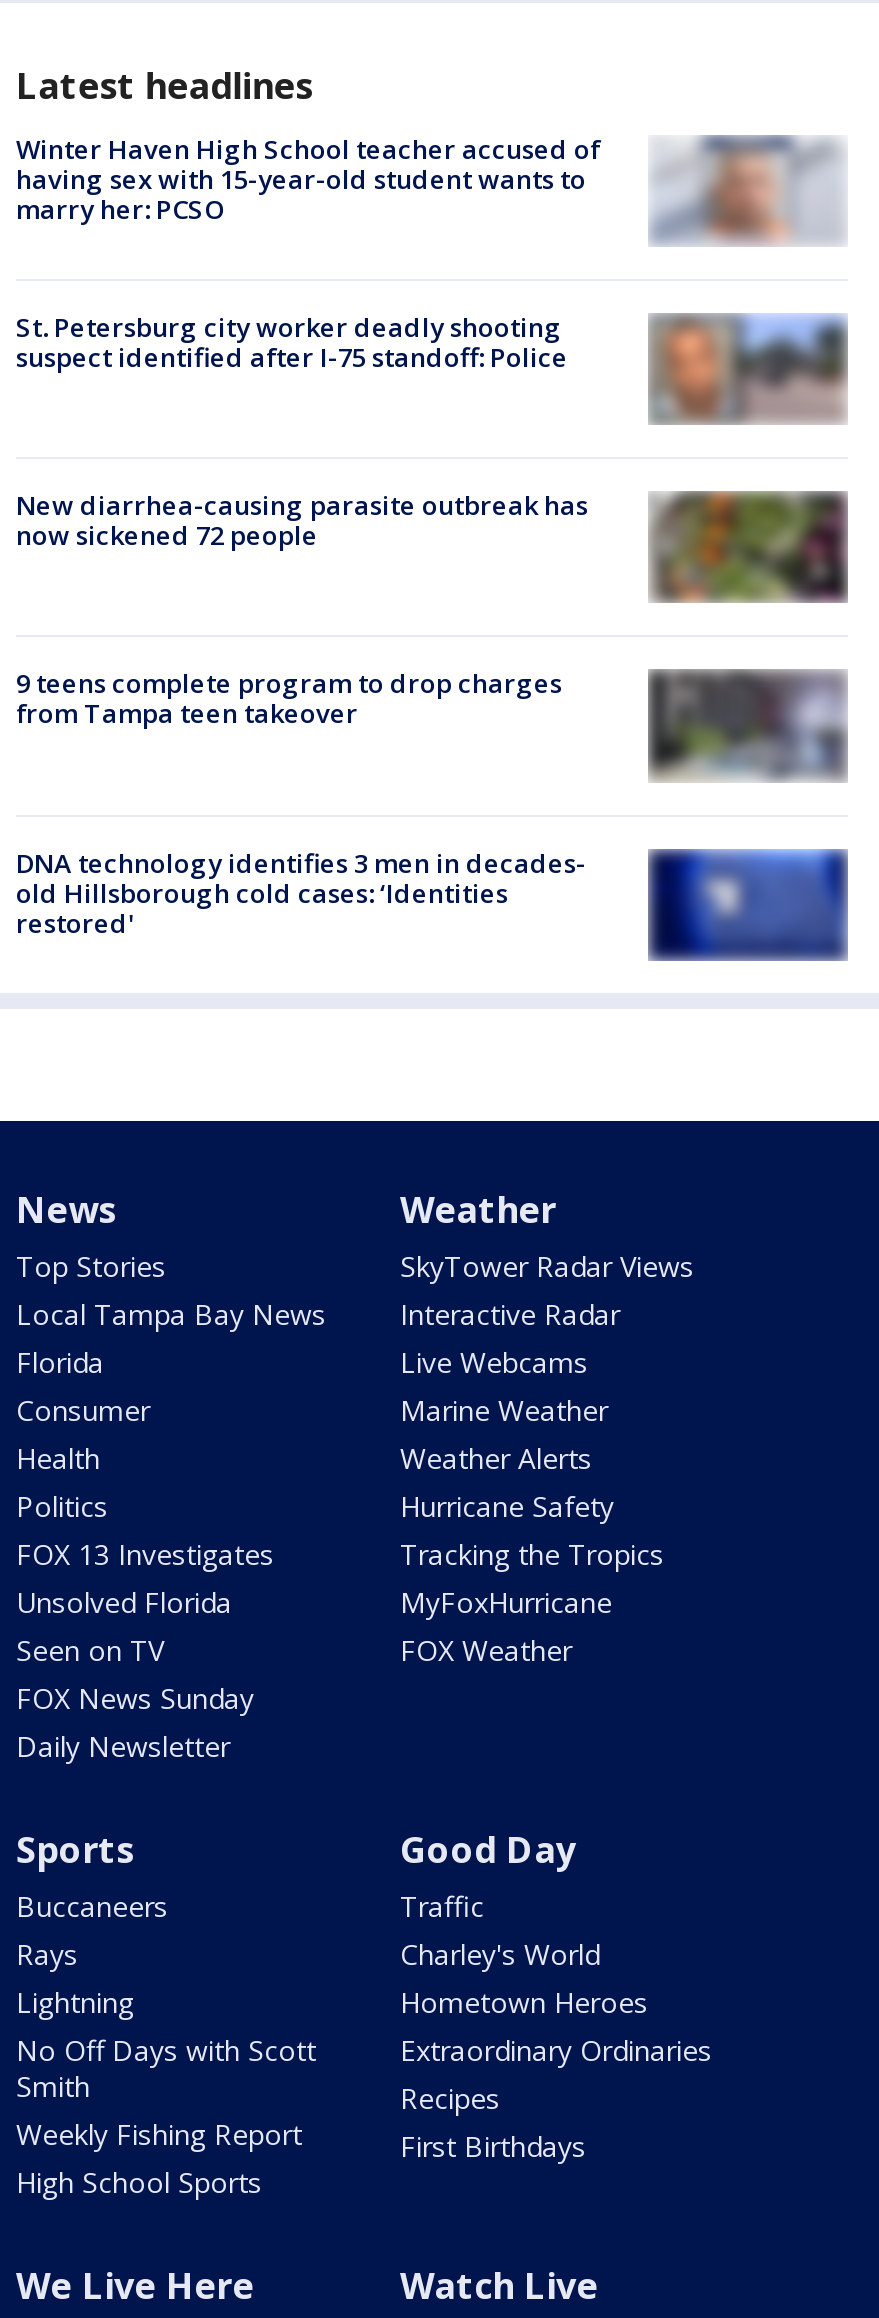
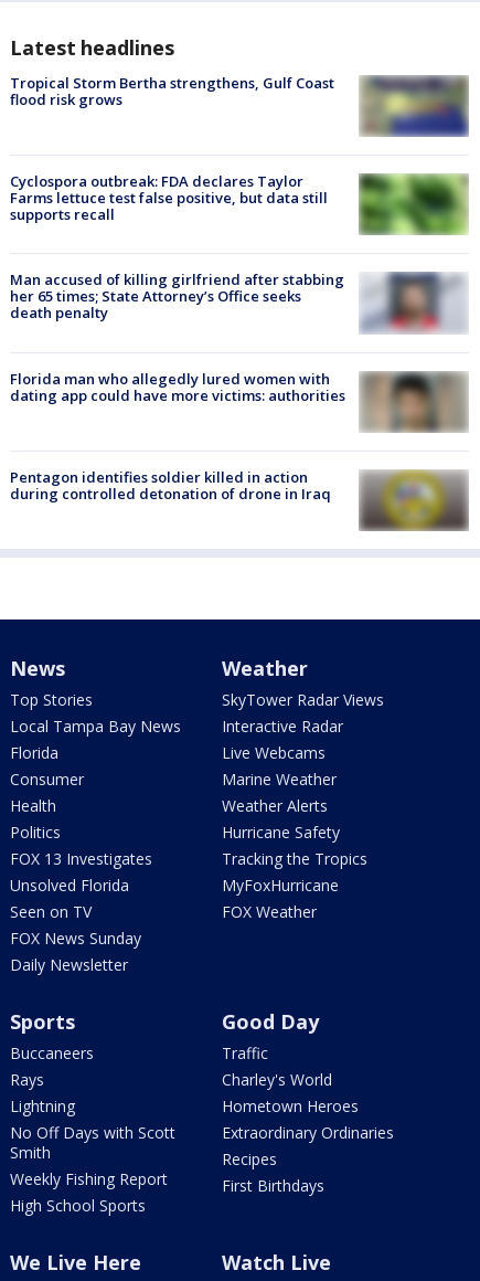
- [image]
- Winter Haven High School teacher accused of
- having sex with 15-year-old student wants to
- marry her: PCSO
+ [image]
+ Tropical Storm Bertha strengthens, Gulf Coast
+ flood risk grows

- St. Petersburg city worker deadly shooting
- suspect identified after I-75 standoff: Police
+ Cyclospora outbreak: FDA declares Taylor
+ Farms lettuce test false positive, but data still
+ supports recall

- [image]
+ [image]

- [image]
- New diarrhea-causing parasite outbreak has
- now sickened 72 people
+ [image]
+ Man accused of killing girlfriend after stabbing
+ her 65 times; State Attorney’s Office seeks
+ death penalty

- 9 teens complete program to drop charges
- from Tampa teen takeover
+ Florida man who allegedly lured women with
+ dating app could have more victims: authorities

- [image]
+ [image]

- [image]
- DNA technology identifies 3 men in decades-
- old Hillsborough cold cases: ‘Identities
- restored'
+ [image]
+ Pentagon identifies soldier killed in action
+ during controlled detonation of drone in Iraq
